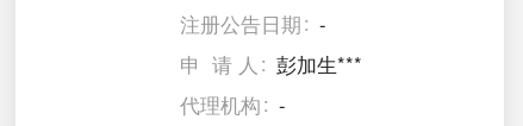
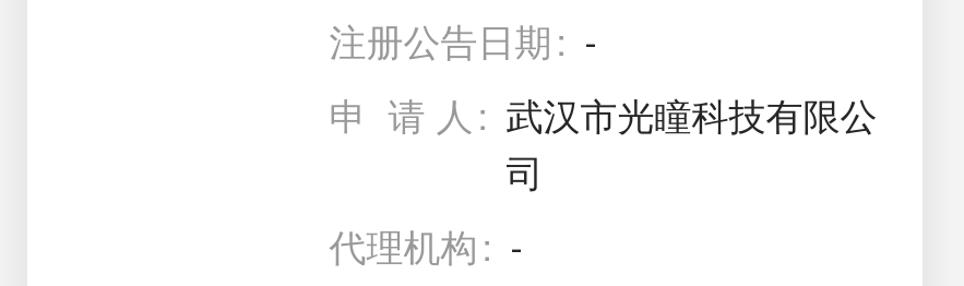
- 彭加生***
+ 武汉市光瞳科技有限公
+ 司
